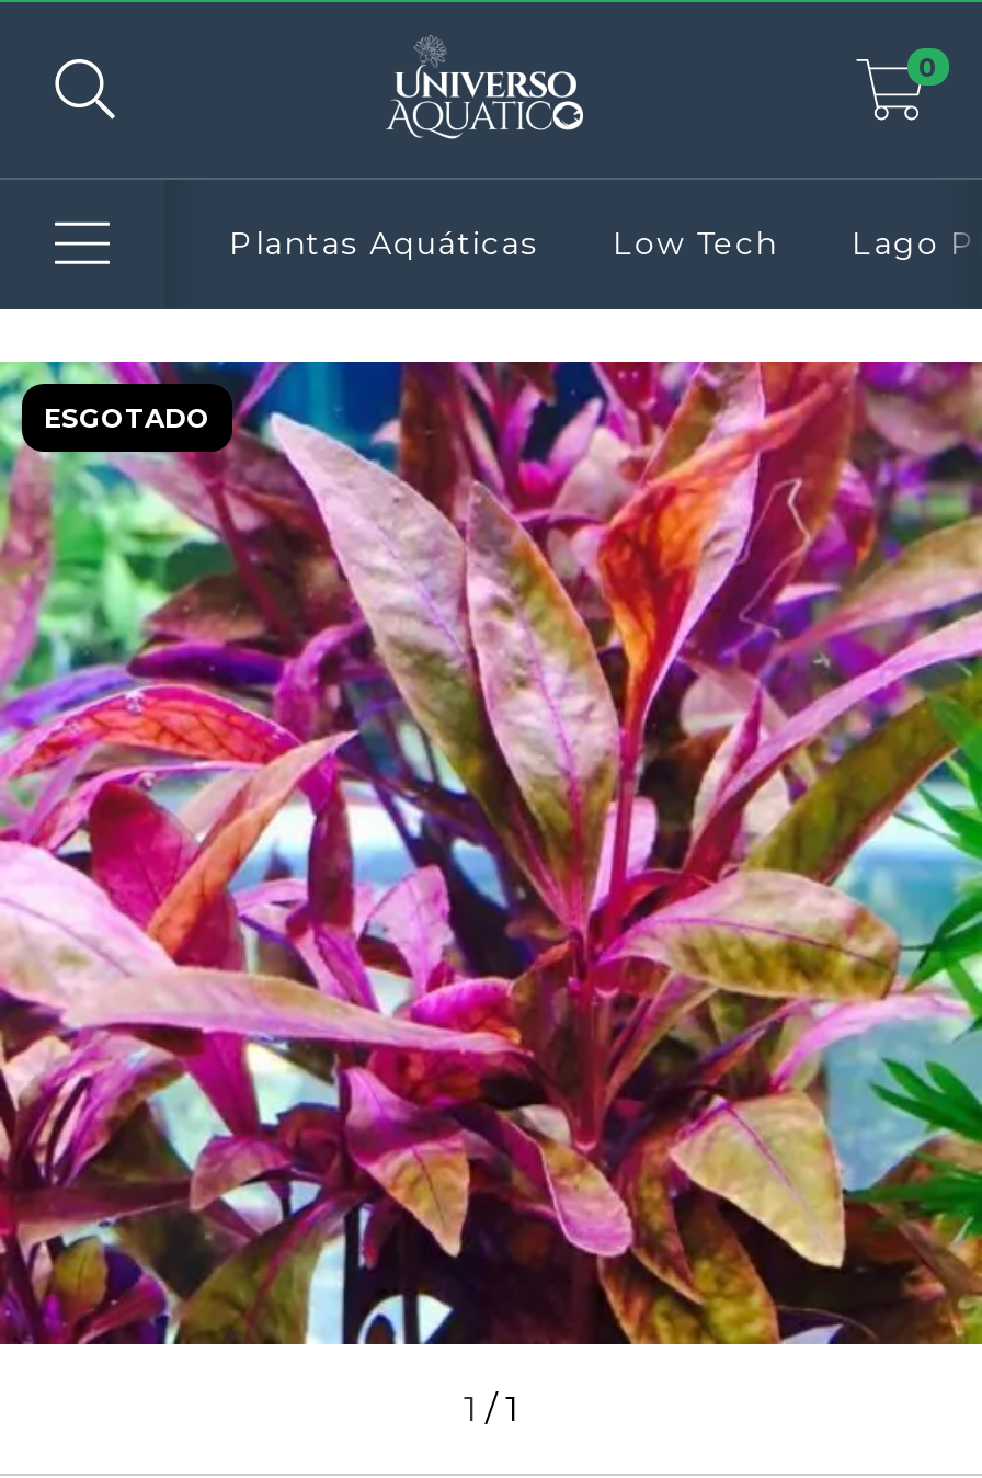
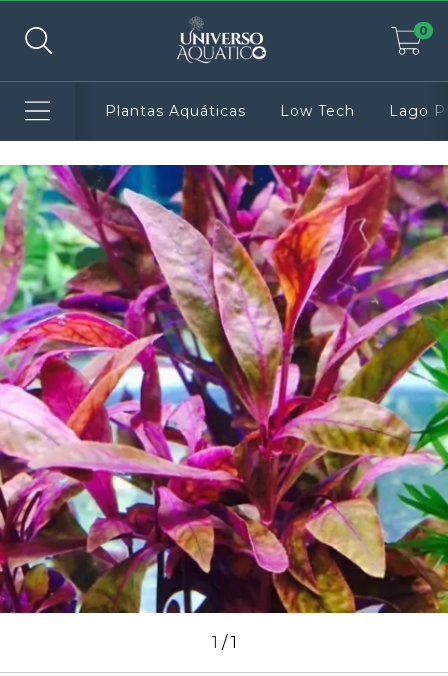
- ESGOTADO
